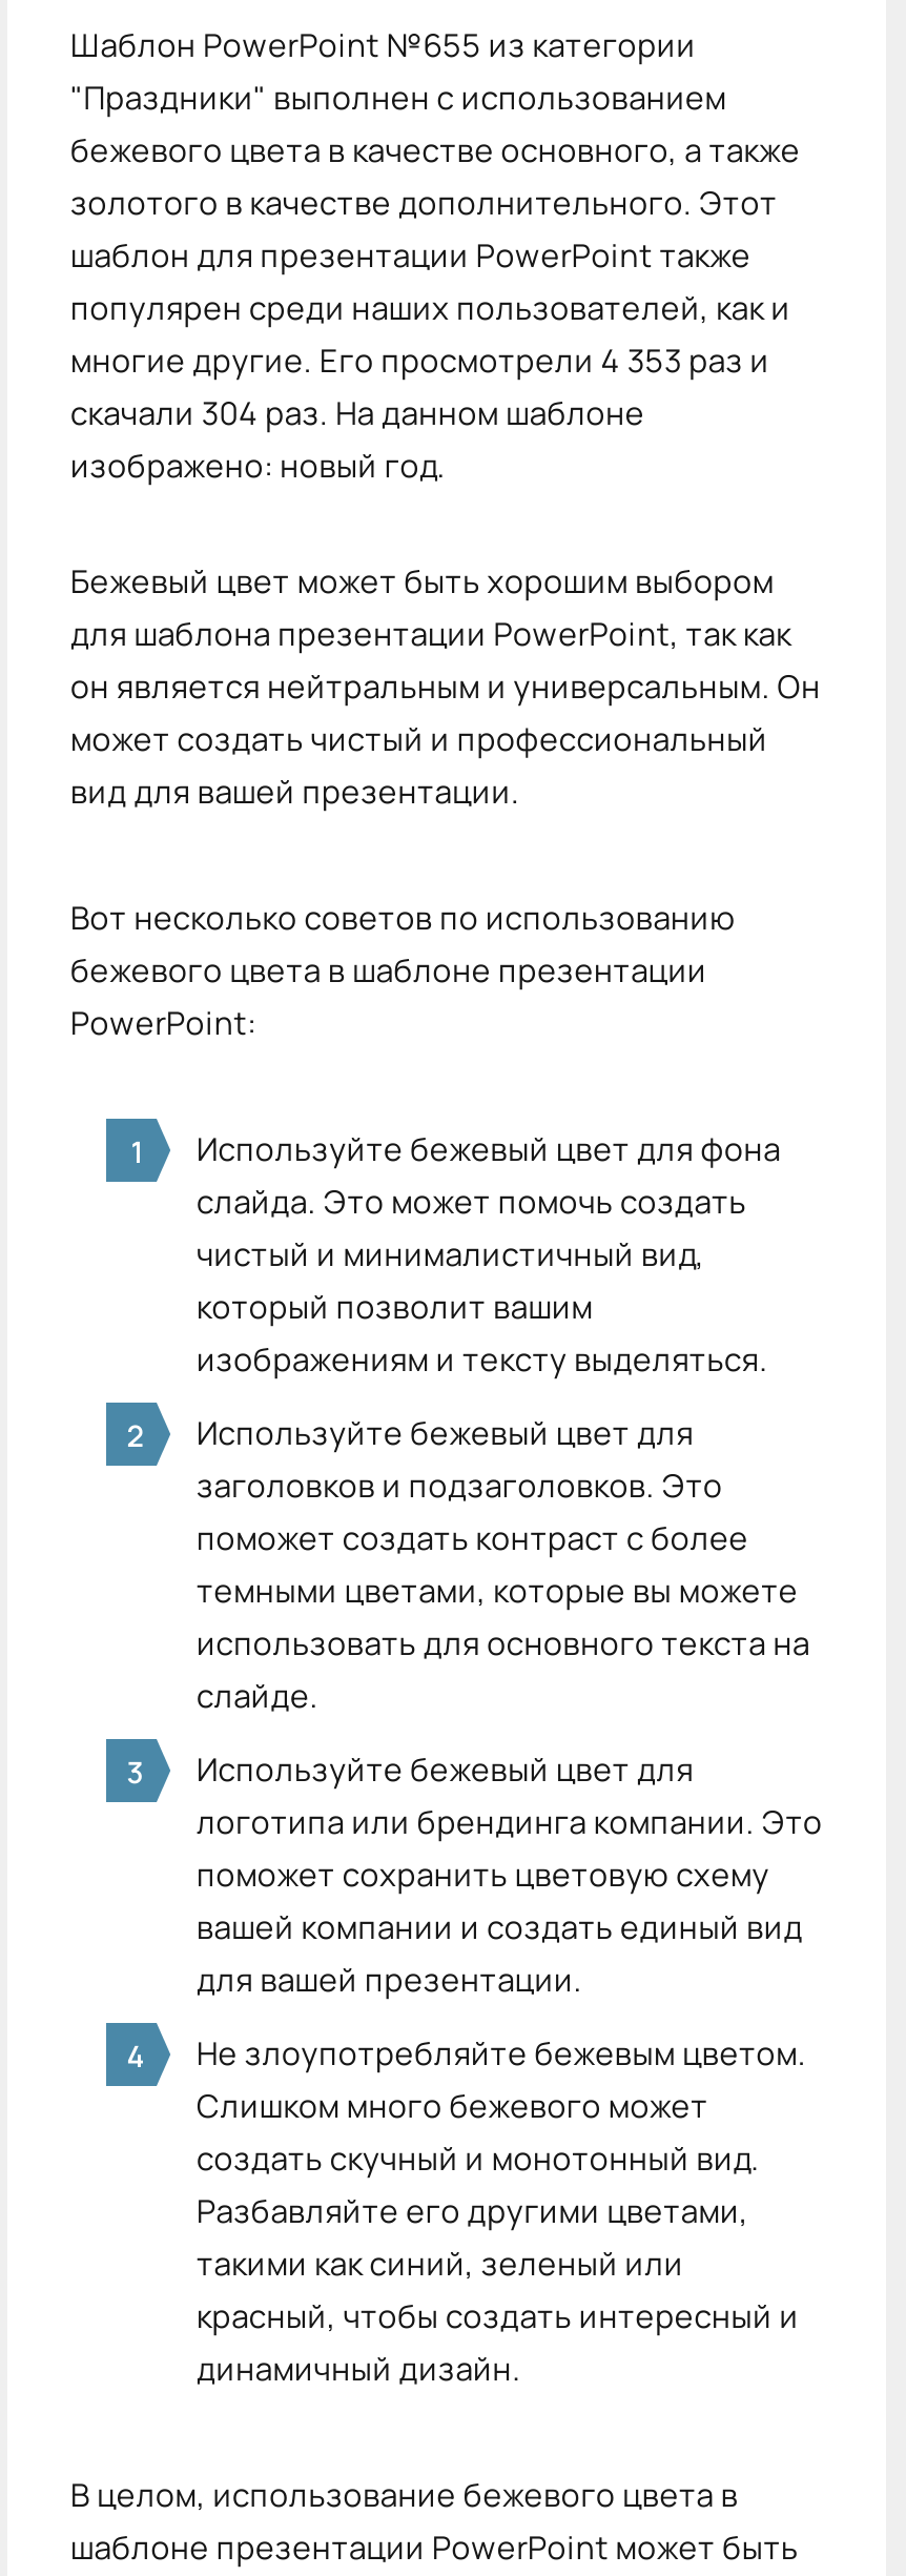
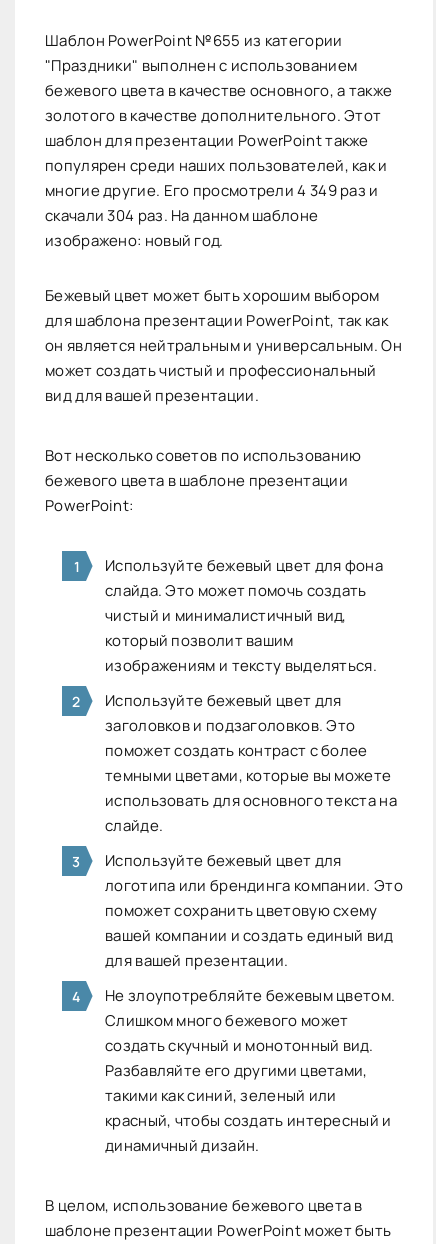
- многие другие. Его просмотрели 4 353 раз и
+ многие другие. Его просмотрели 4 349 раз и
